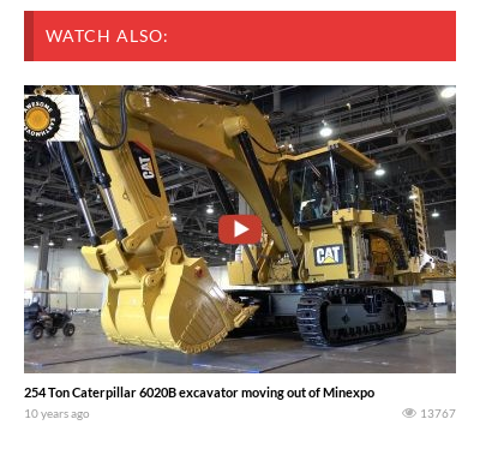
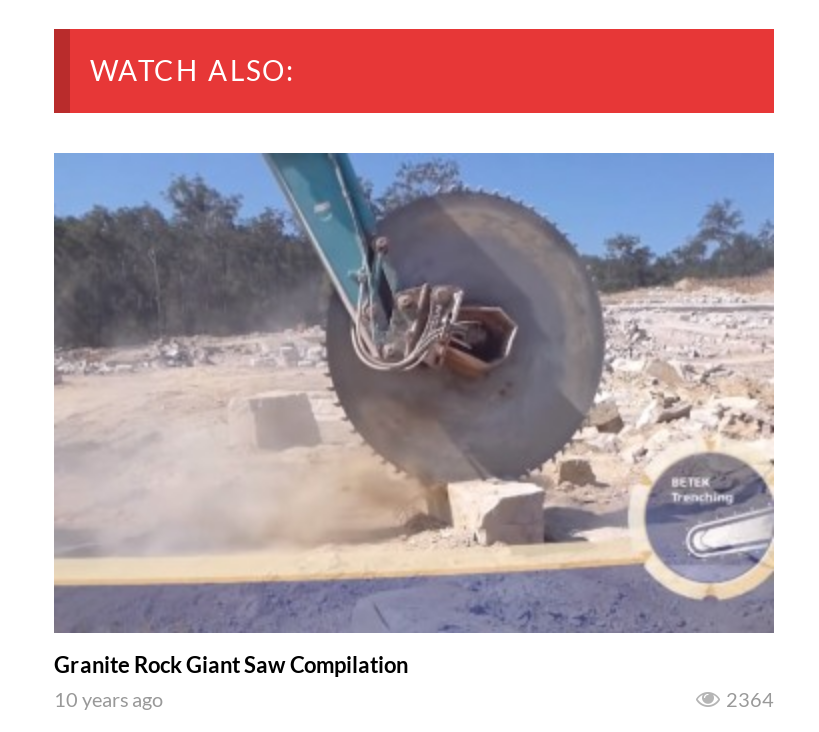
- [image]
- 254 Ton Caterpillar 6020B excavator moving out of Minexpo
+ [image]
+ Granite Rock Giant Saw Compilation

- 13767
+ 2364
